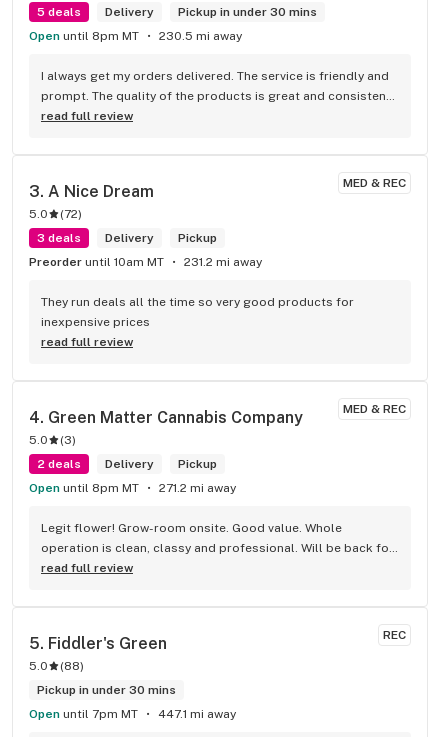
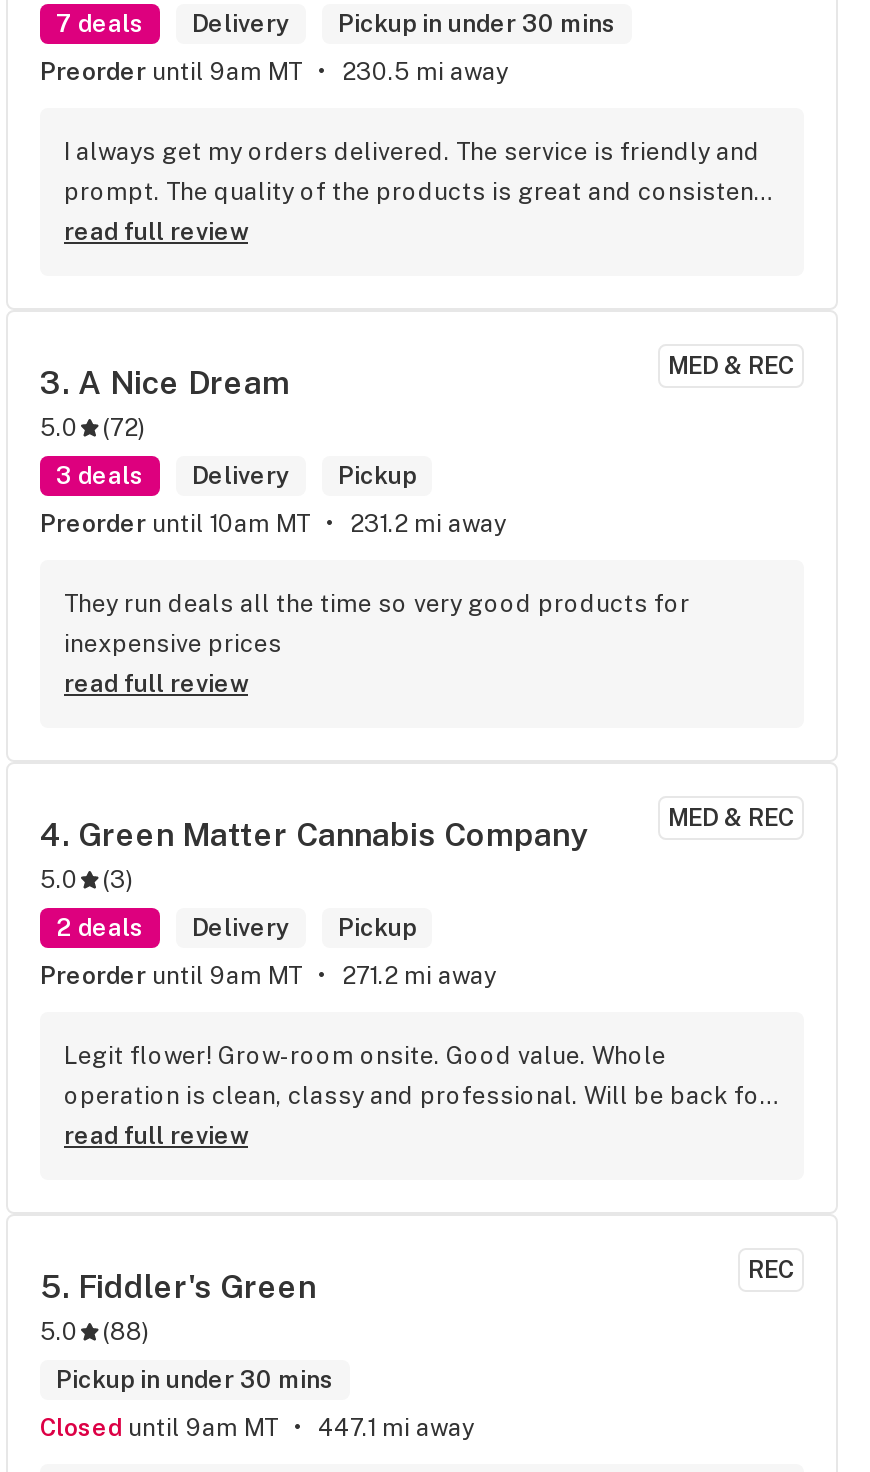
- 5 deals Delivery Pickup in under 30 mins
+ 7 deals Delivery Pickup in under 30 mins

- Open until 8pm MT
+ Preorder until 9am MT

- Open until 8pm MT
+ Preorder until 9am MT

- Open until 7pm MT
+ Closed until 9am MT
